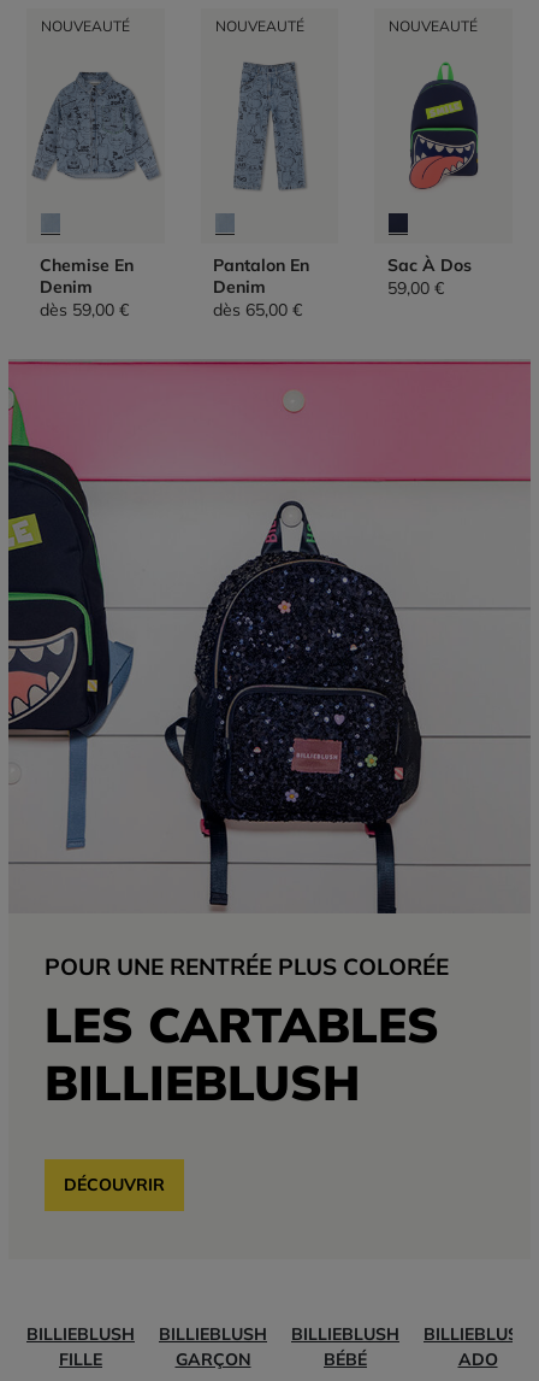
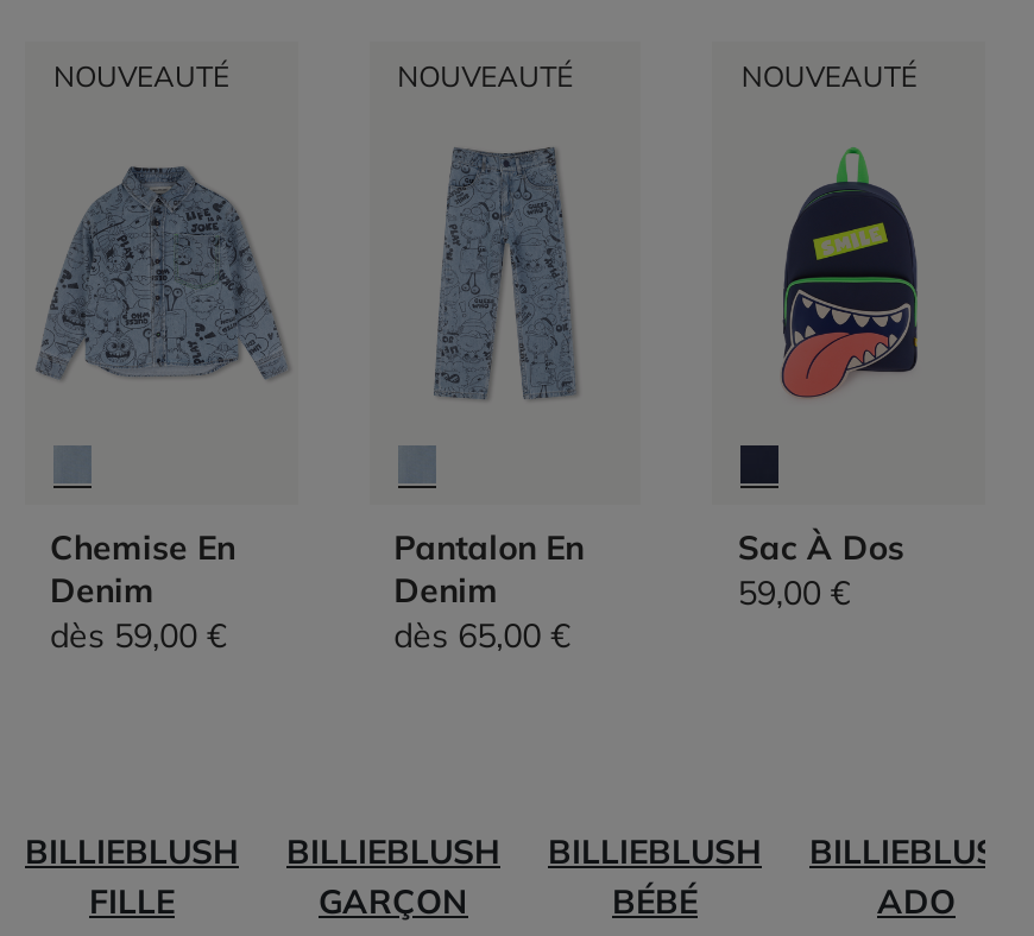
- [image]
- POUR UNE RENTRÉE PLUS COLORÉE
- LES CARTABLES
- BILLIEBLUSH
- DÉCOUVRIR
